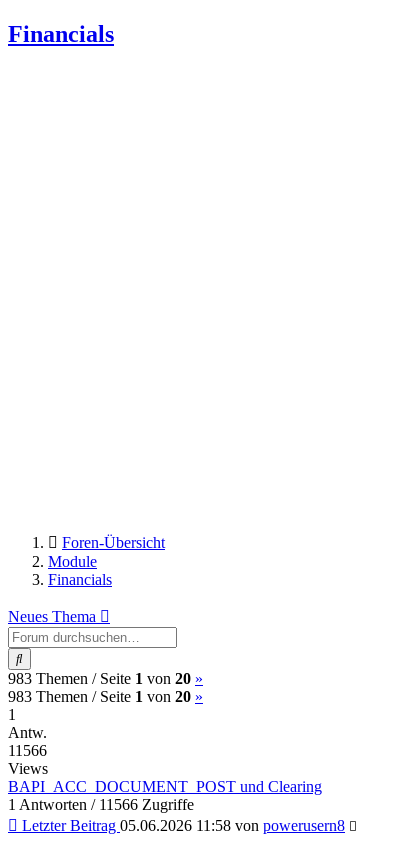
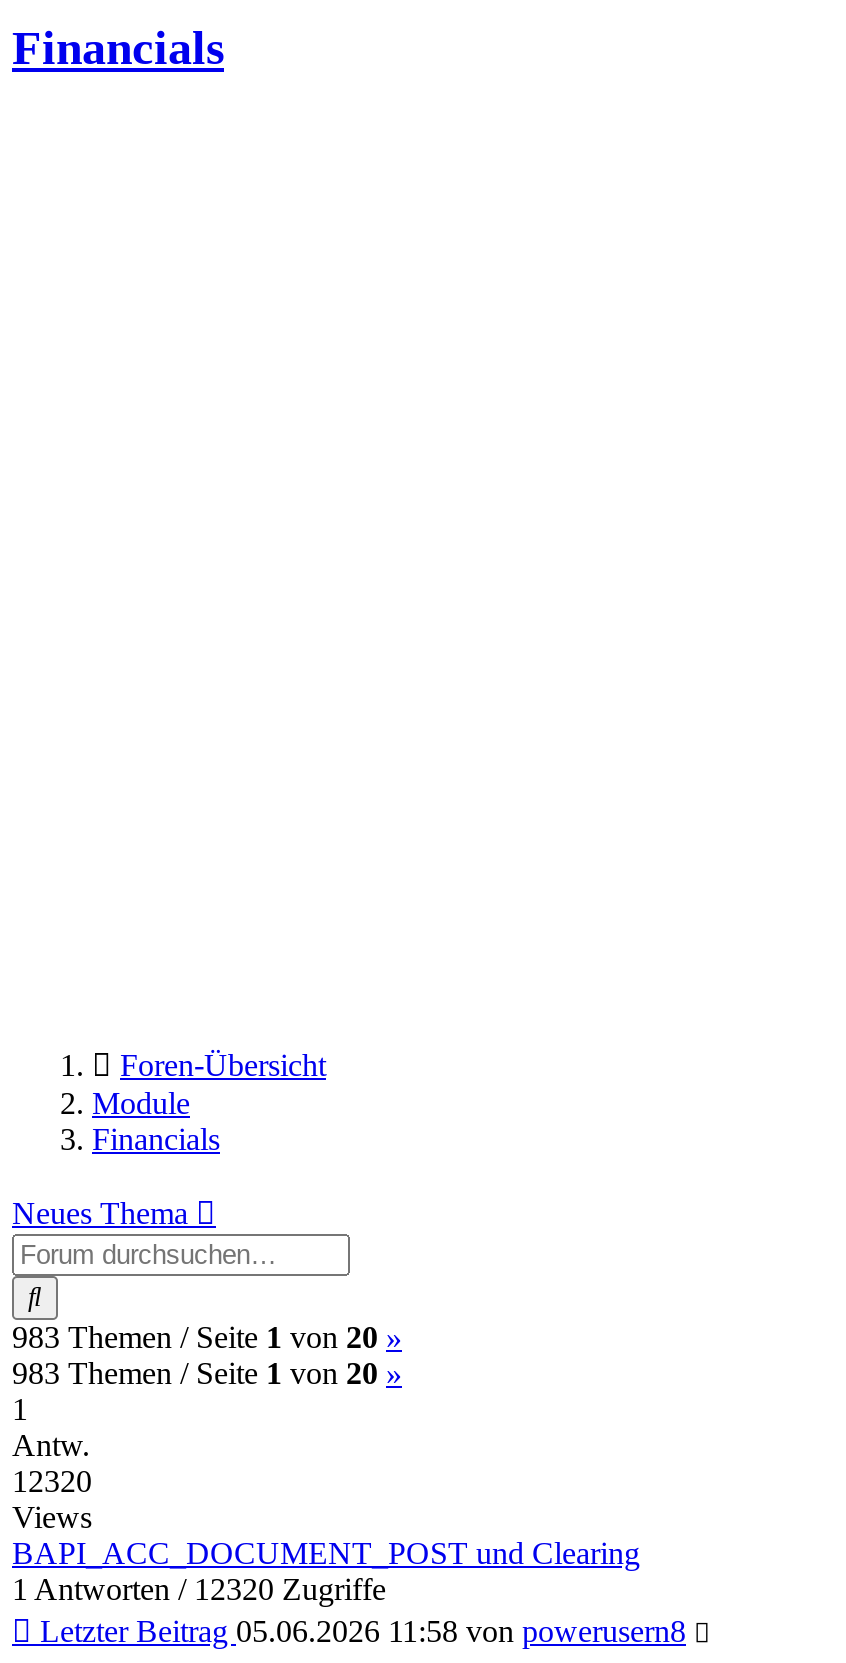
- 11566
+ 12320

- 1 Antworten / 11566 Zugriffe
+ 1 Antworten / 12320 Zugriffe
